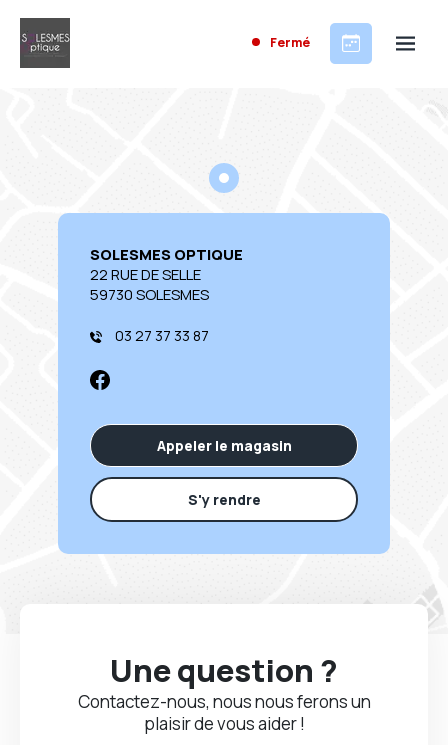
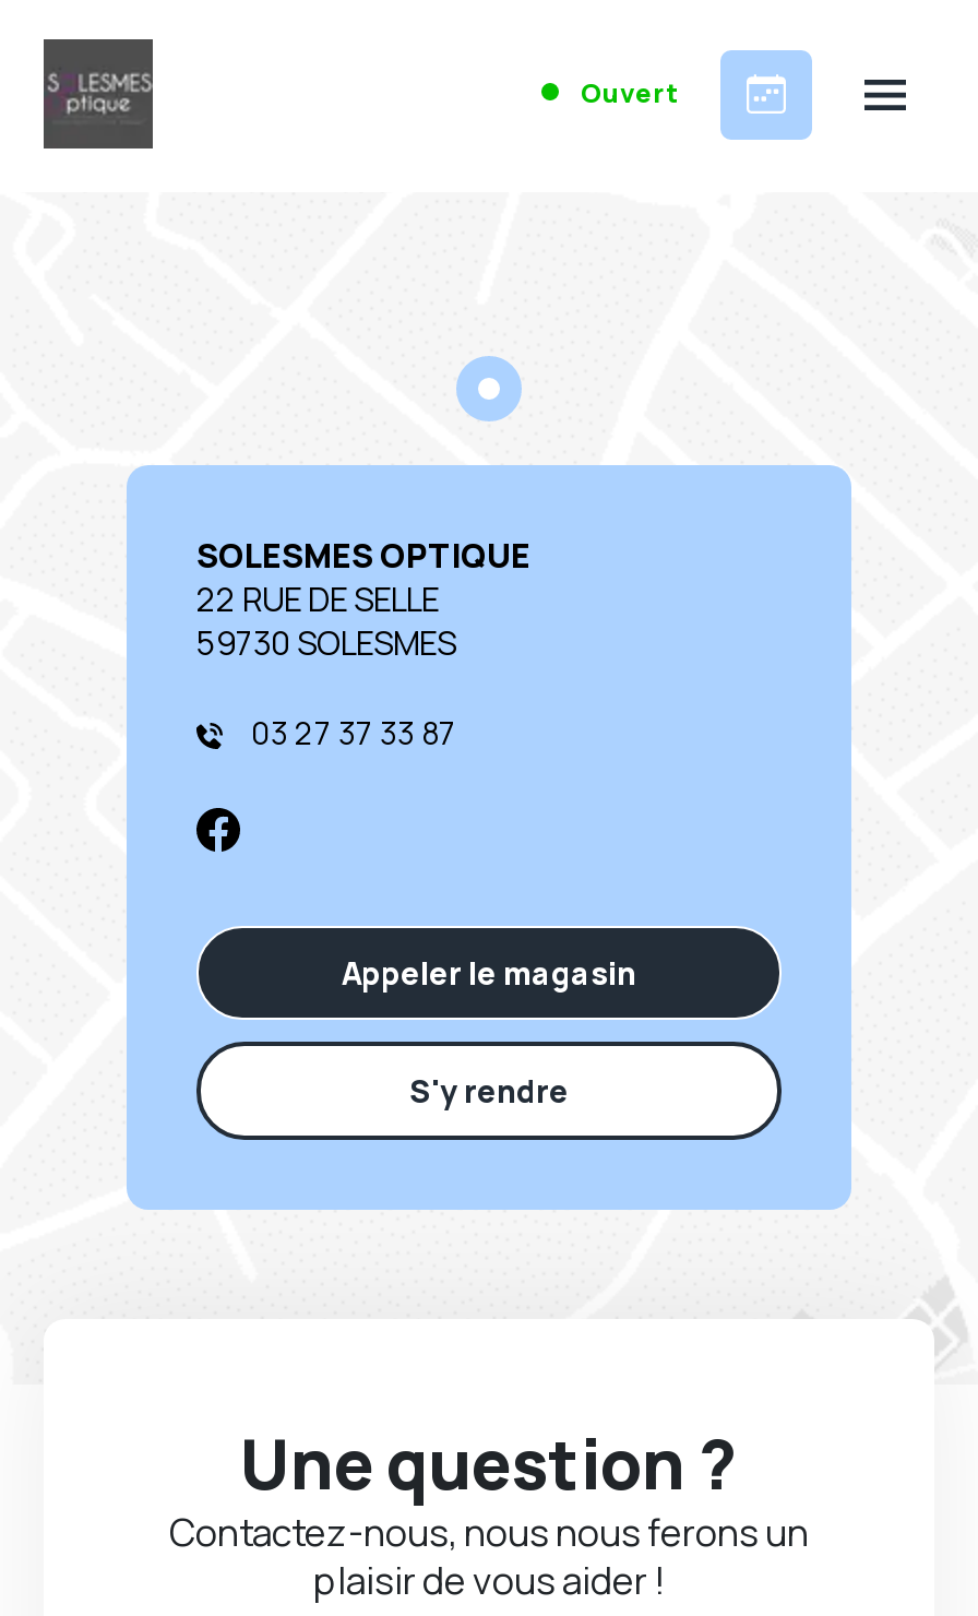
- Fermé
+ Ouvert
